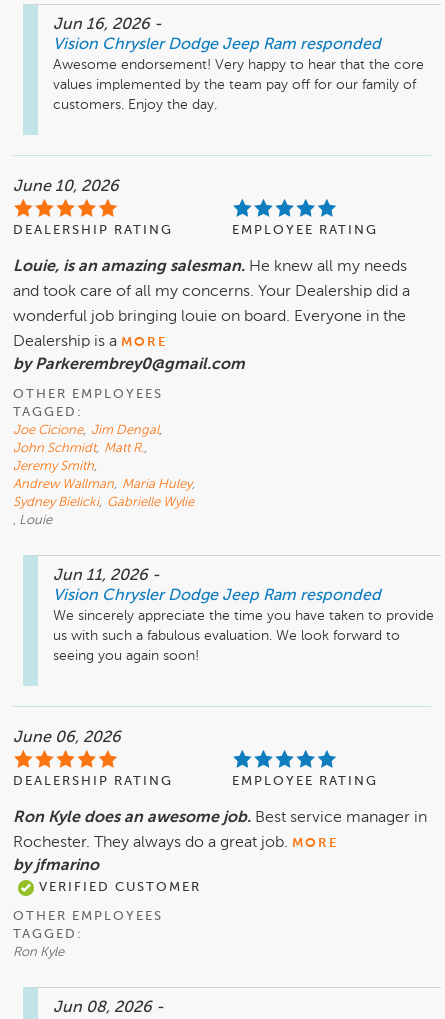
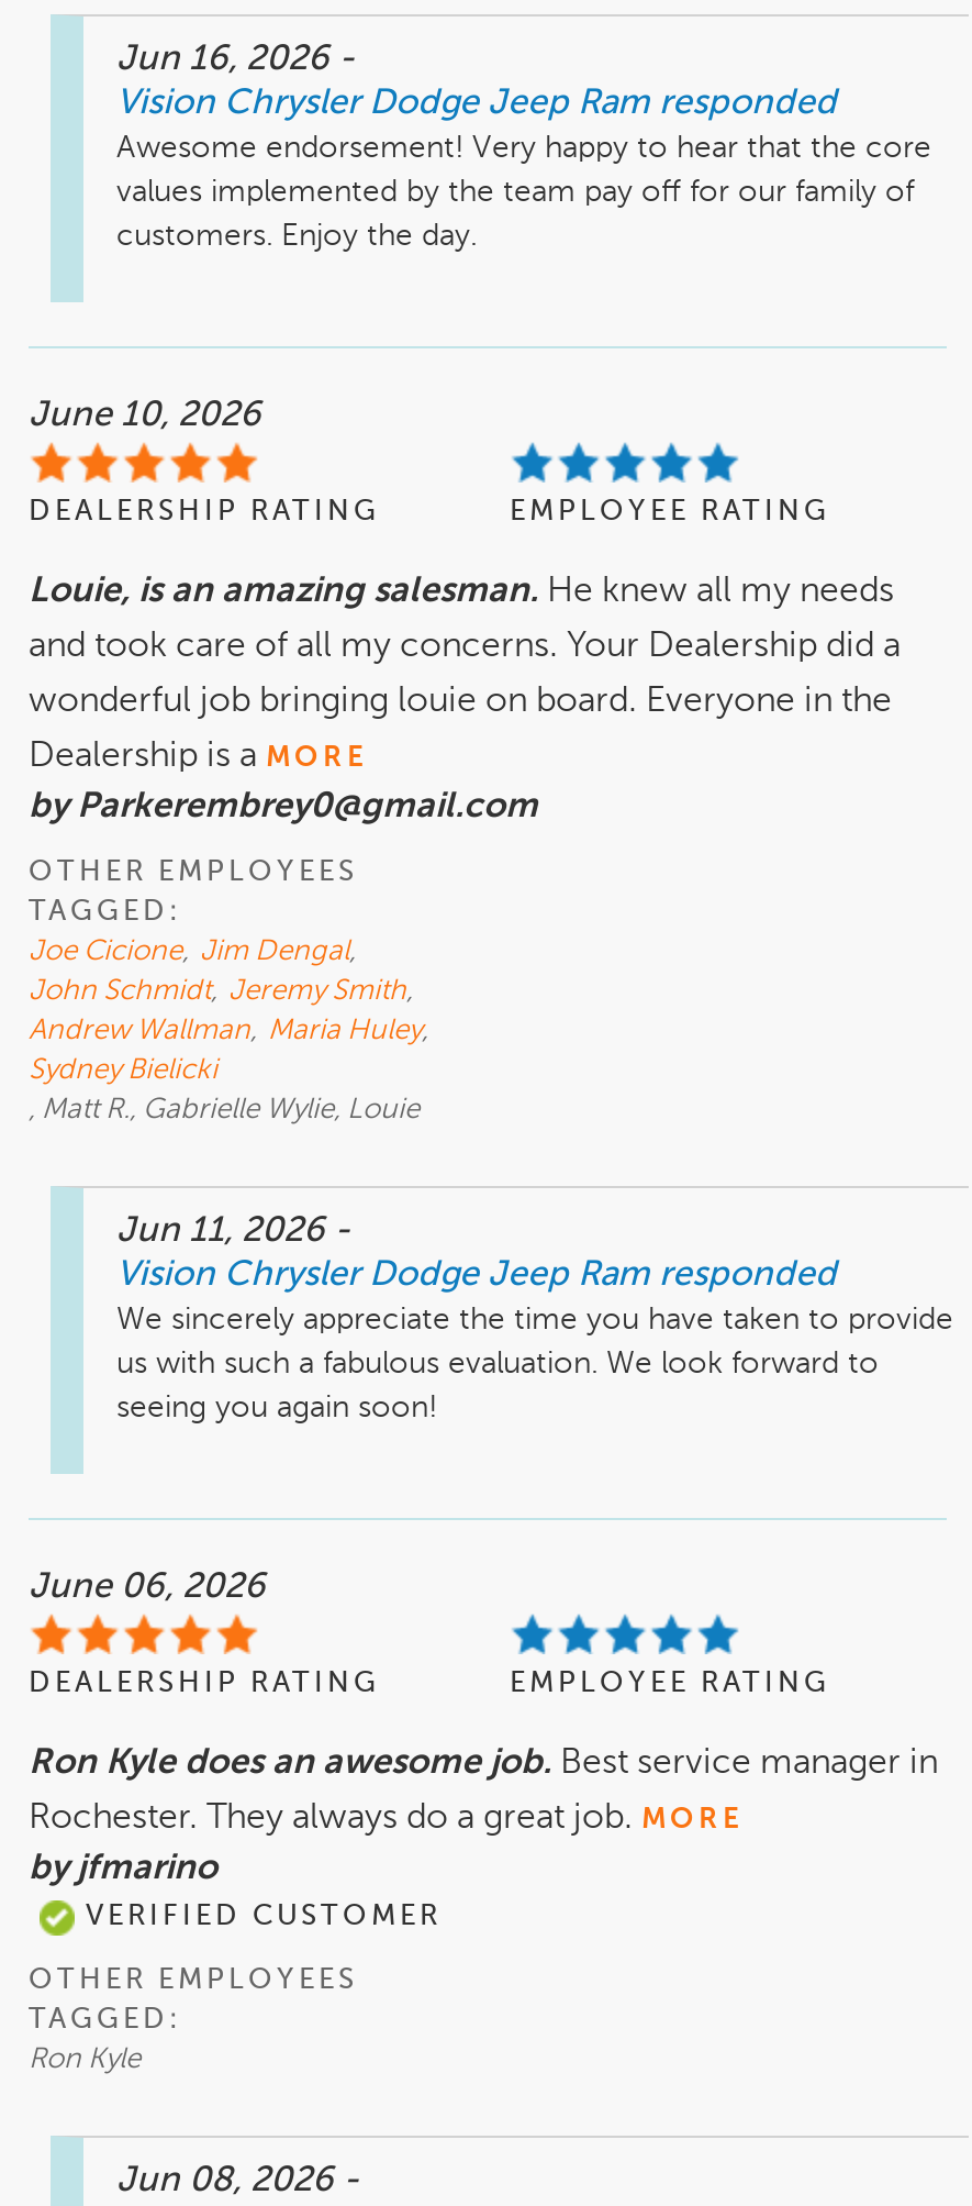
- John Schmidt, Matt R.,
- Jeremy Smith,
+ John Schmidt, Jeremy Smith,

- Sydney Bielicki, Gabrielle Wylie
- , Louie
+ Sydney Bielicki
+ , Matt R., Gabrielle Wylie, Louie
